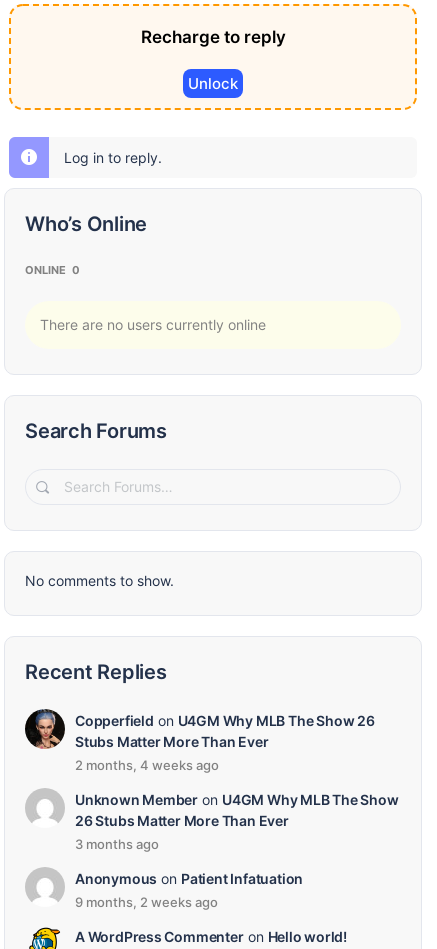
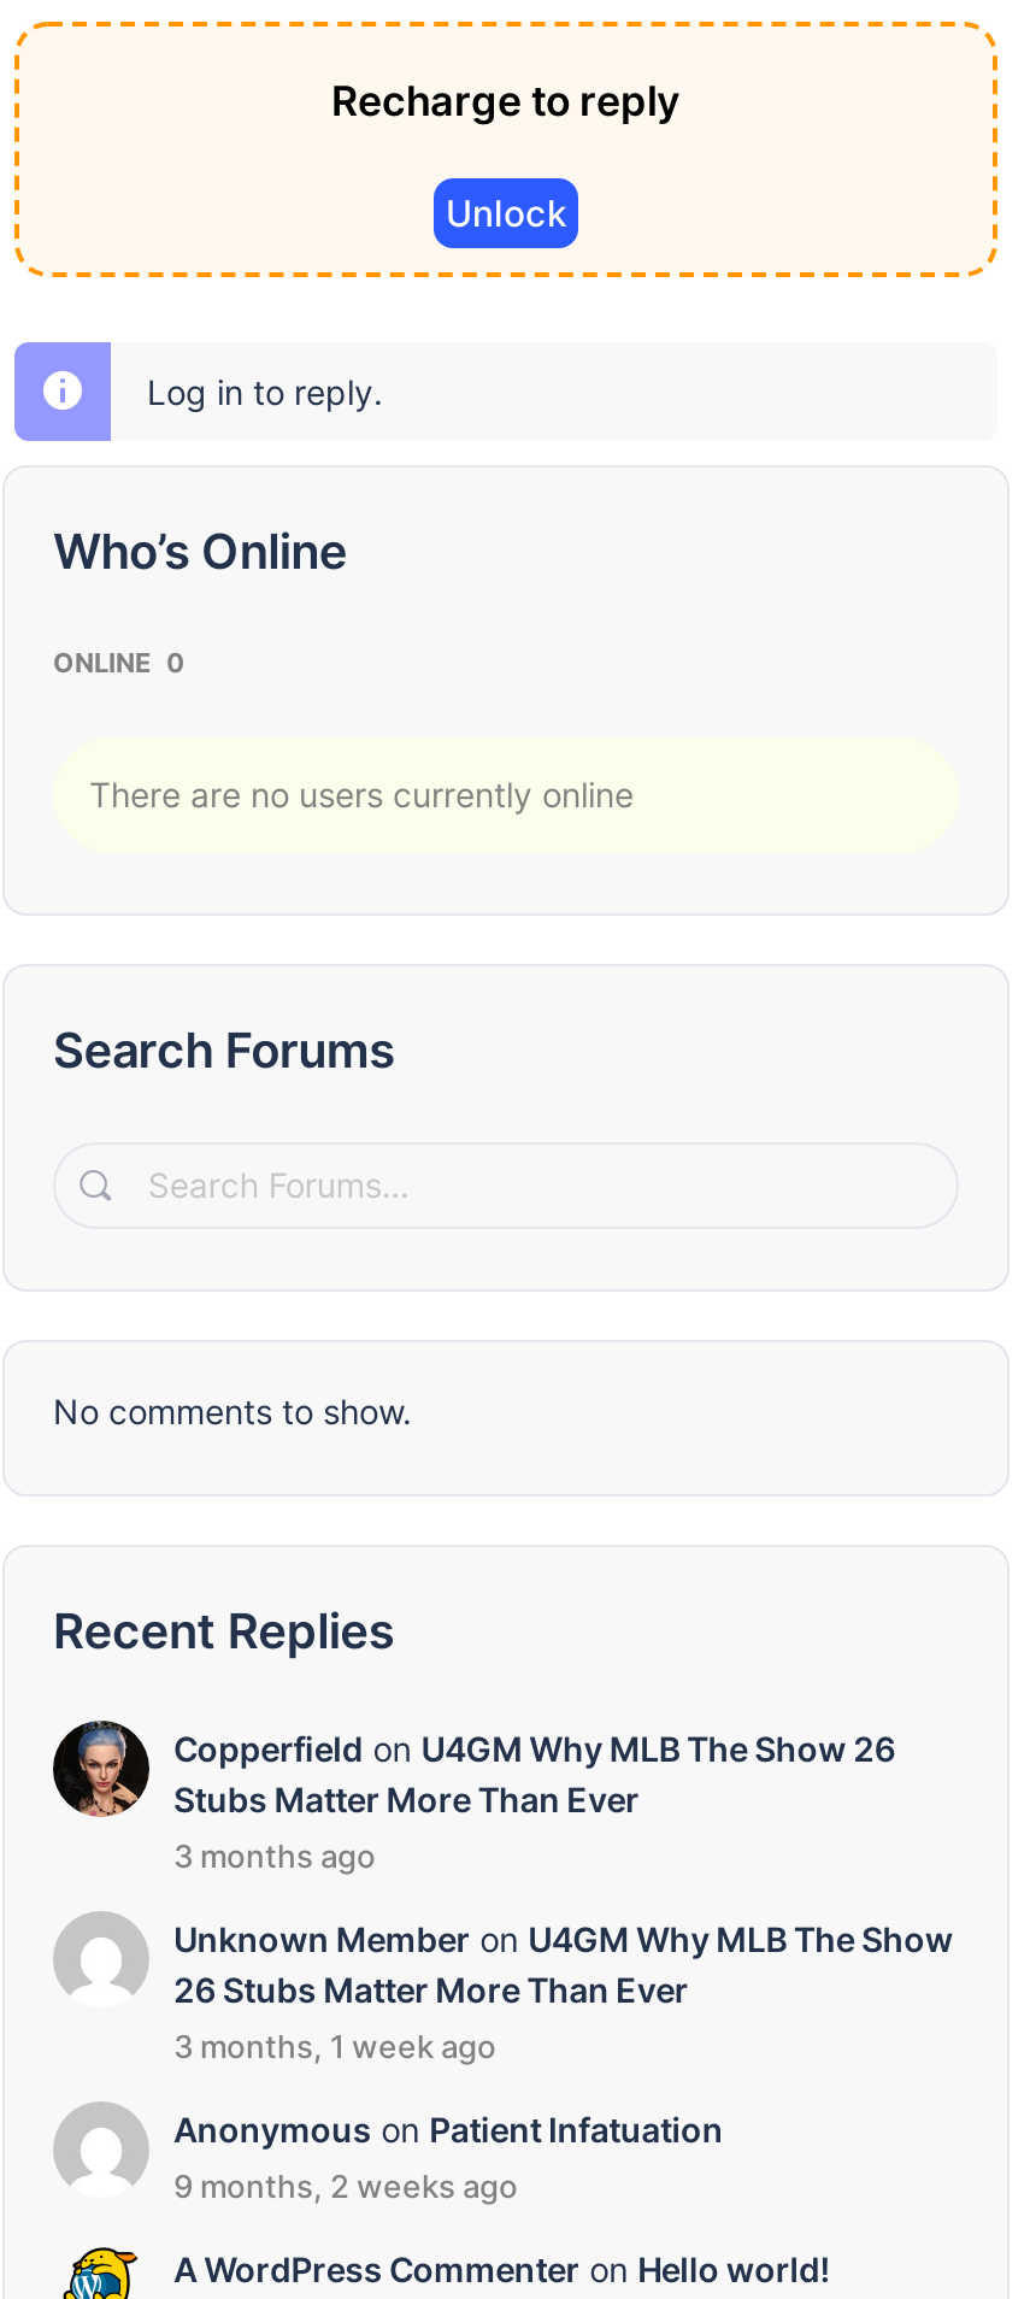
- 2 months, 4 weeks ago
+ 3 months ago

- 3 months ago
+ 3 months, 1 week ago
